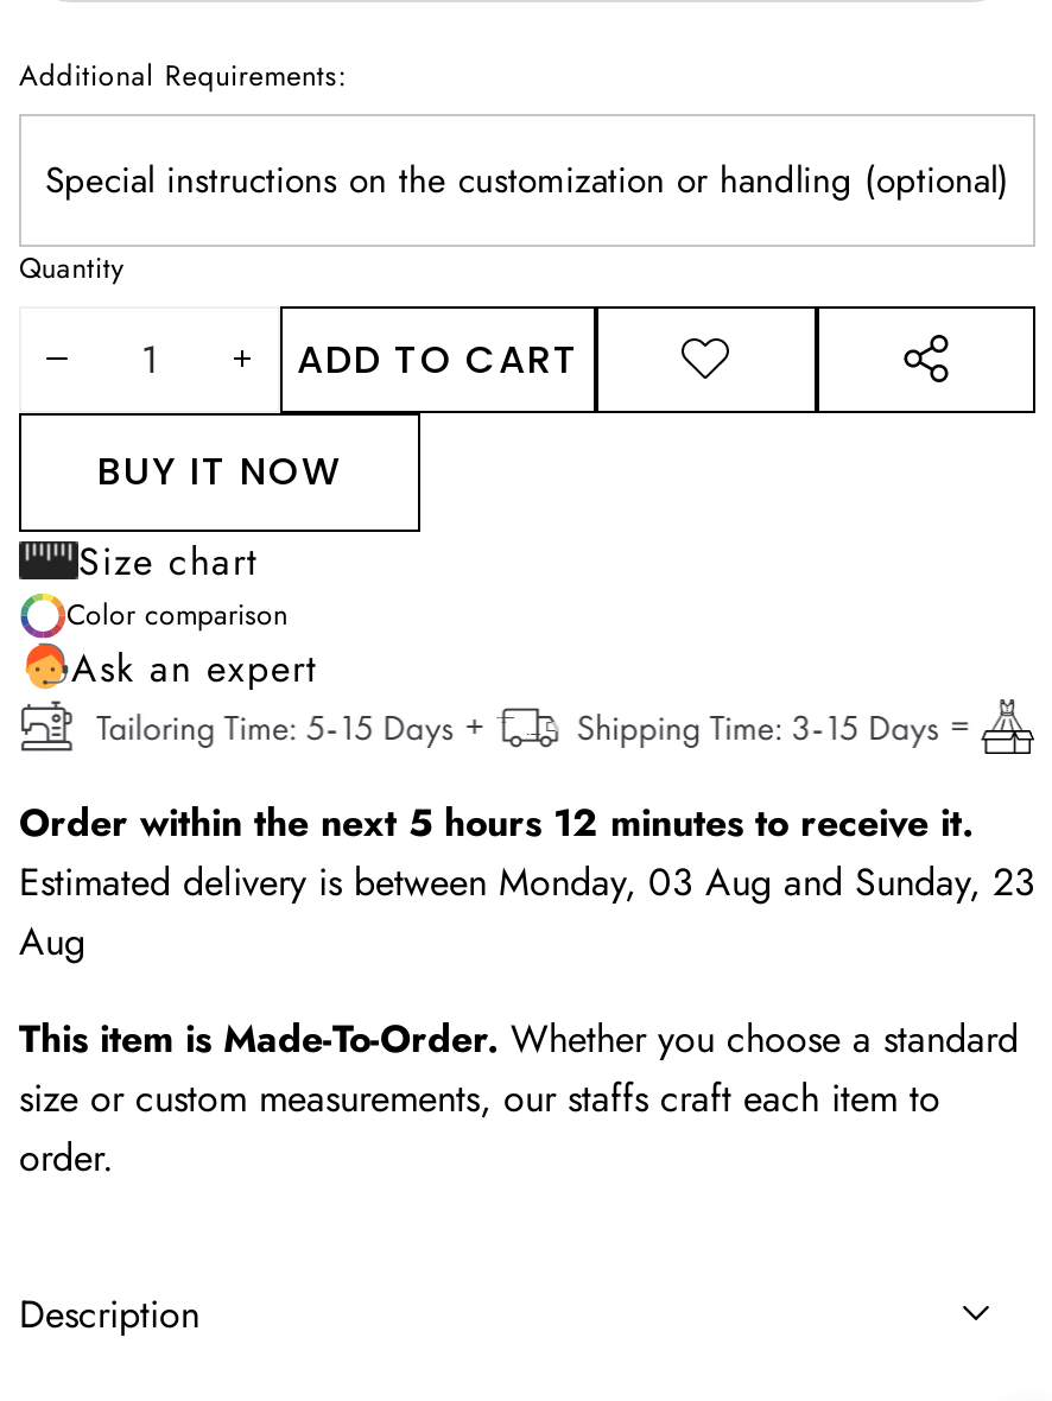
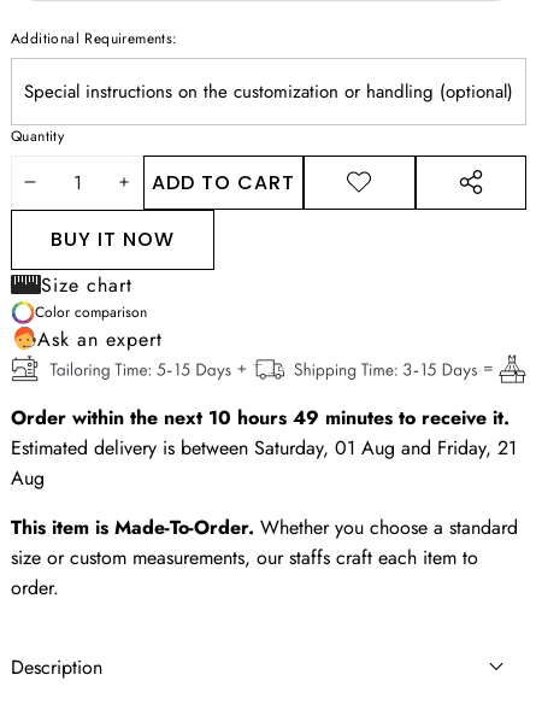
- Order within the next 5 hours 12 minutes to receive it.
+ Order within the next 10 hours 49 minutes to receive it.

- Estimated delivery is between Monday, 03 Aug and Sunday, 23
+ Estimated delivery is between Saturday, 01 Aug and Friday, 21
